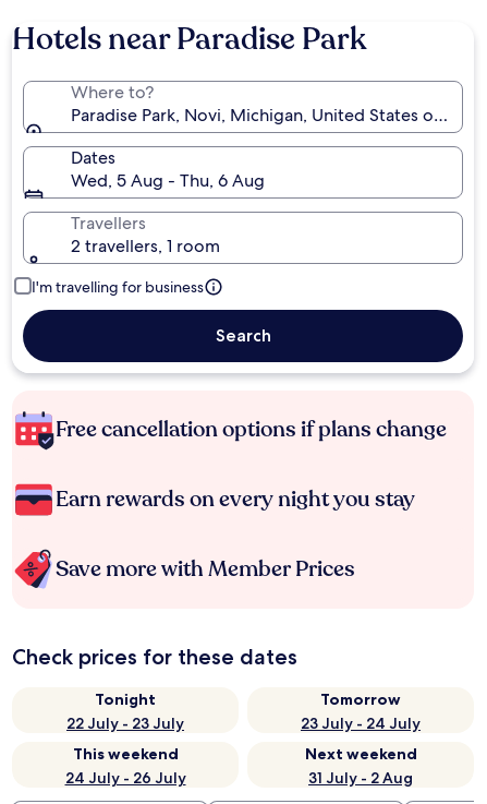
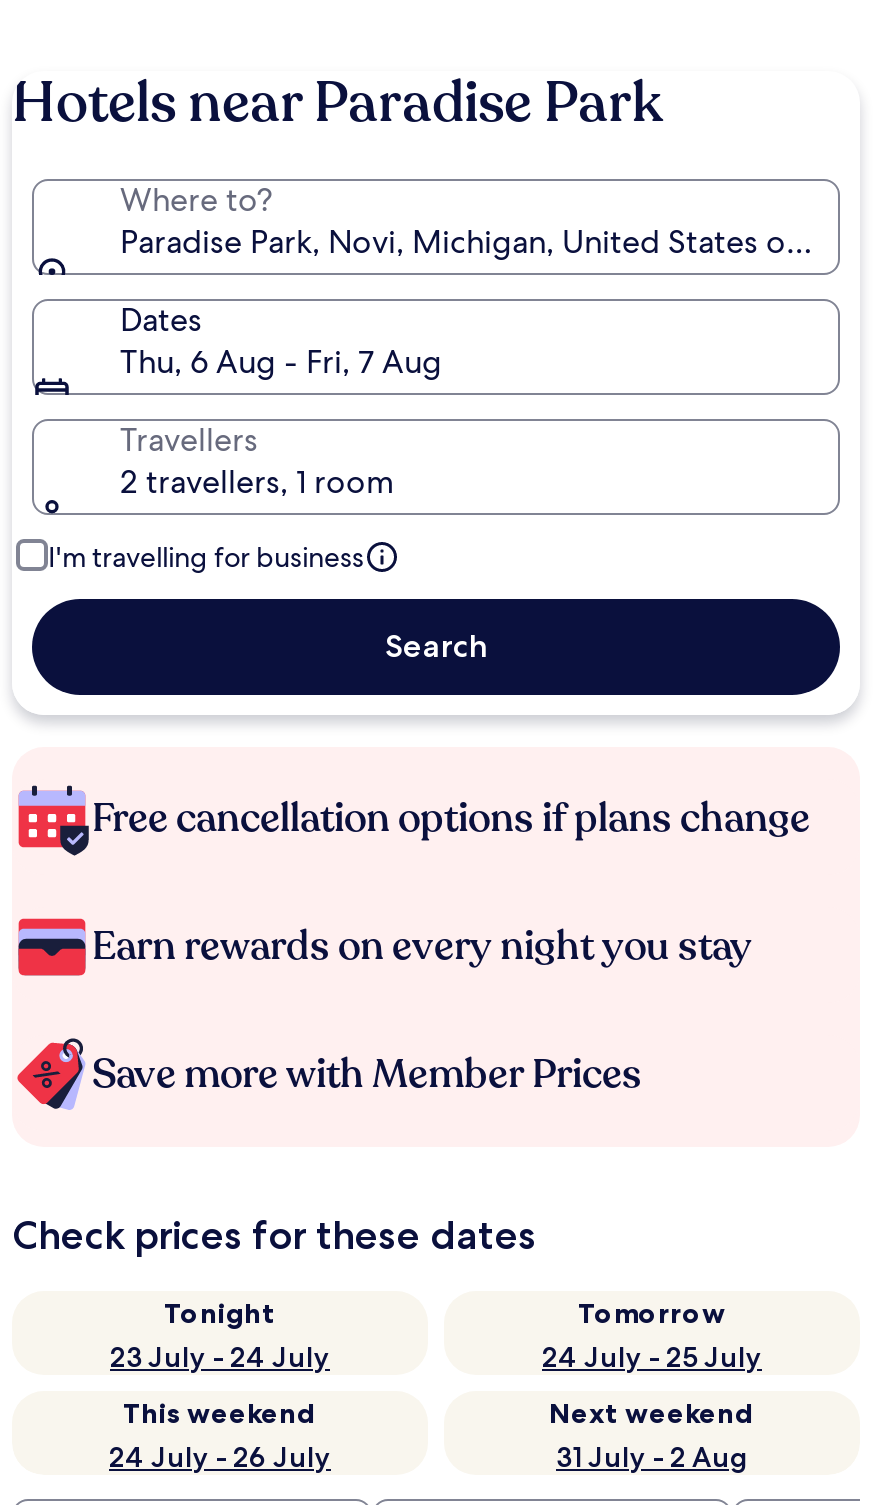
- Wed, 5 Aug - Thu, 6 Aug
+ Thu, 6 Aug - Fri, 7 Aug

- 22 July - 23 July
+ 23 July - 24 July

- 23 July - 24 July
+ 24 July - 25 July
